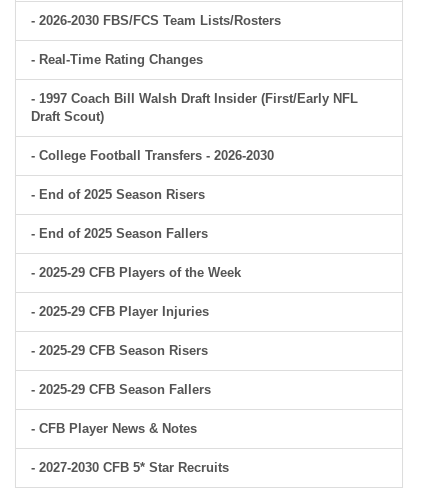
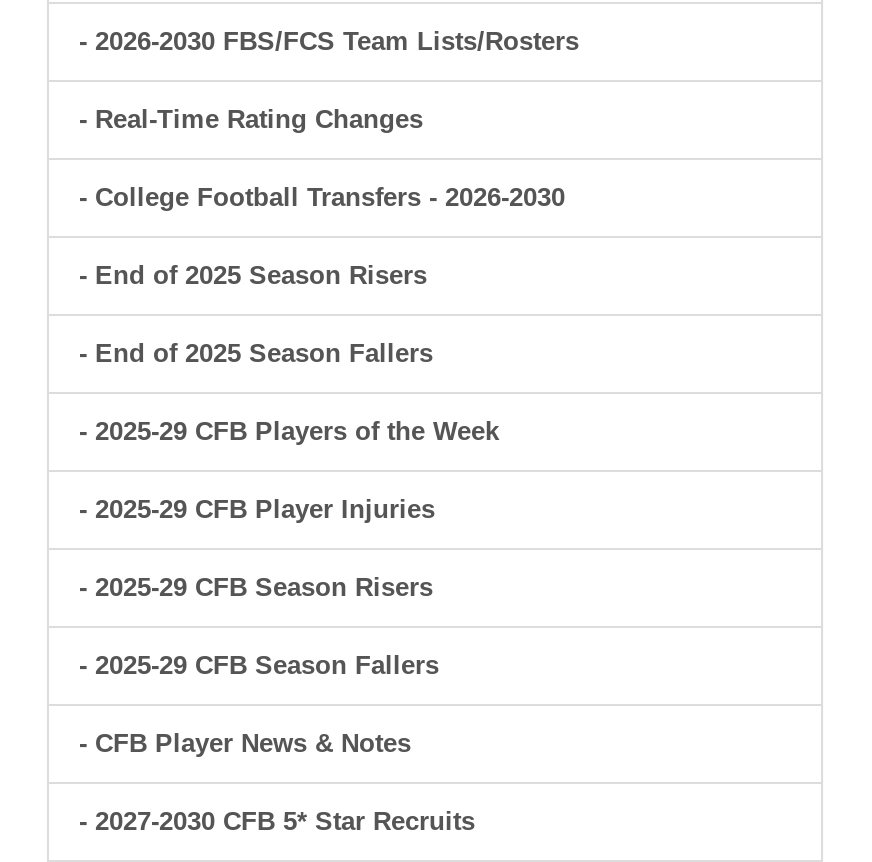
- - 1997 Coach Bill Walsh Draft Insider (First/Early NFL
- Draft Scout)
